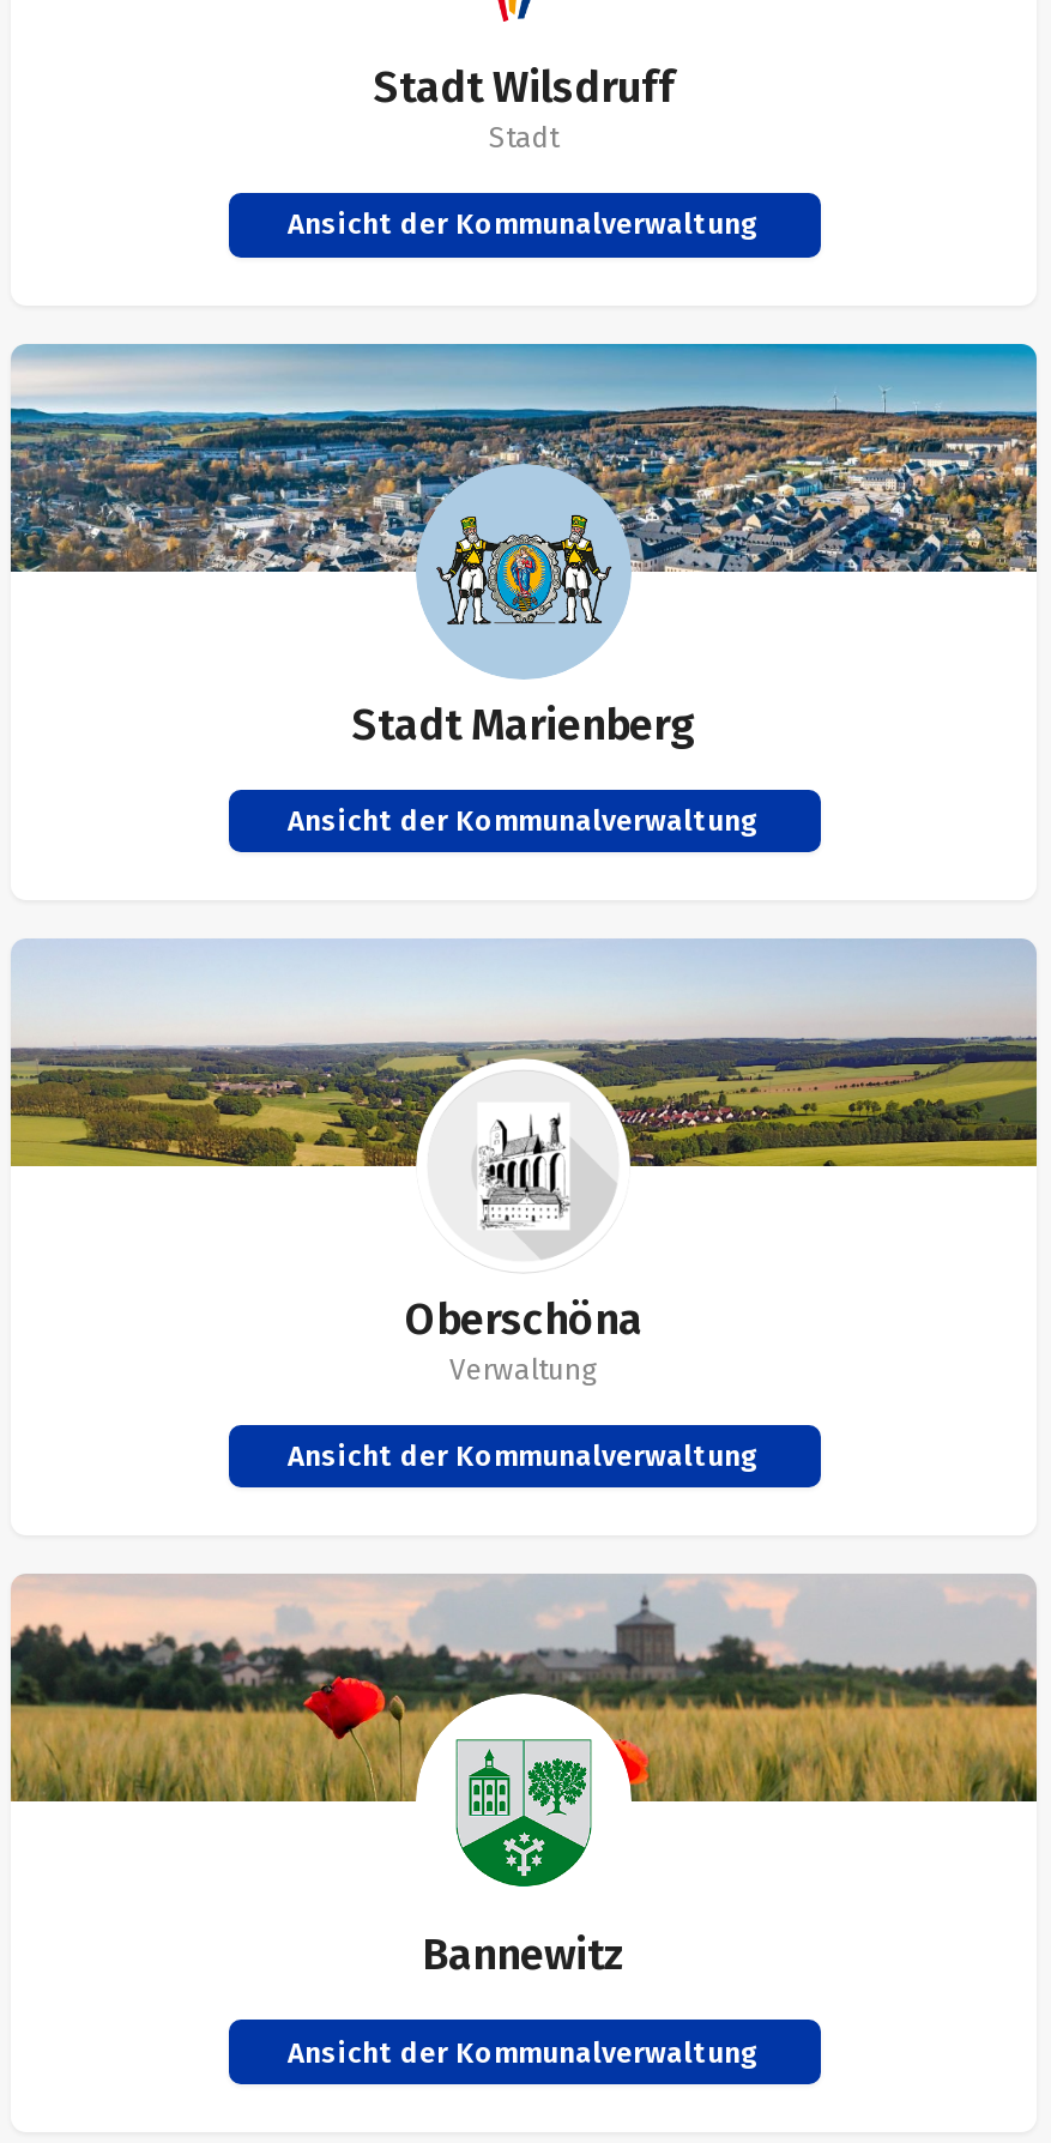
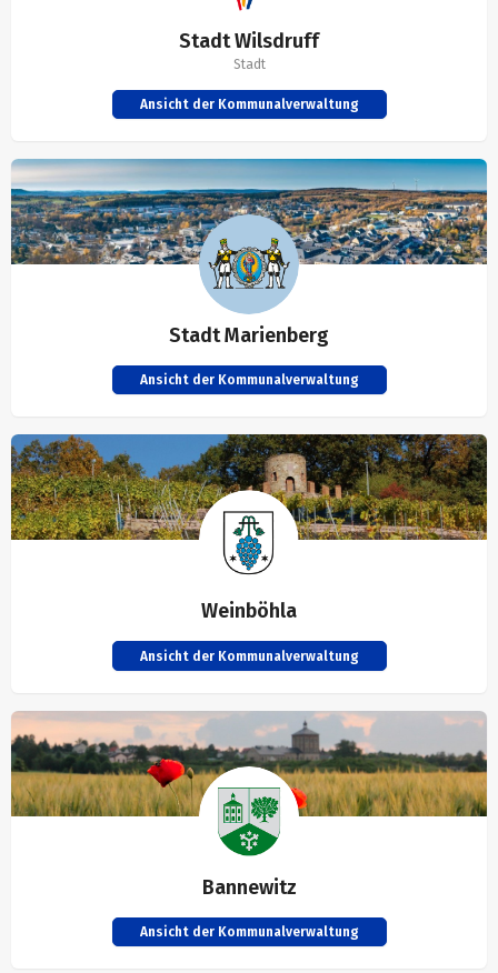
- [image]
- Oberschöna
- Verwaltung
+ [image]
+ Weinböhla
